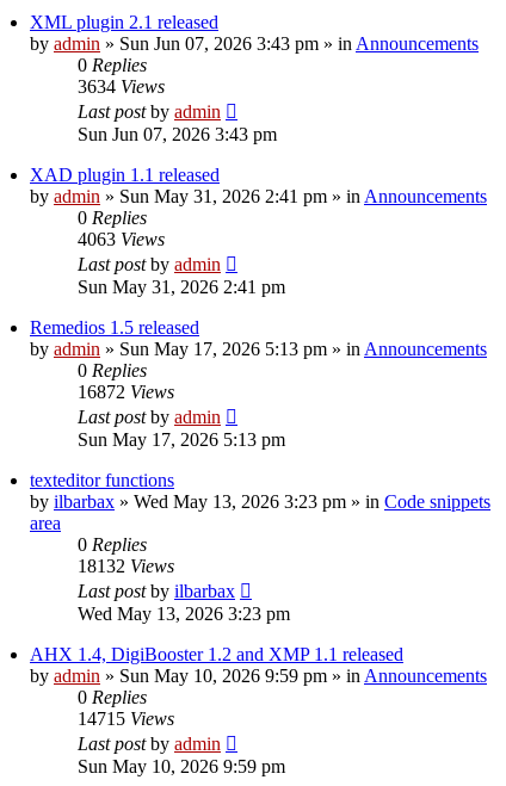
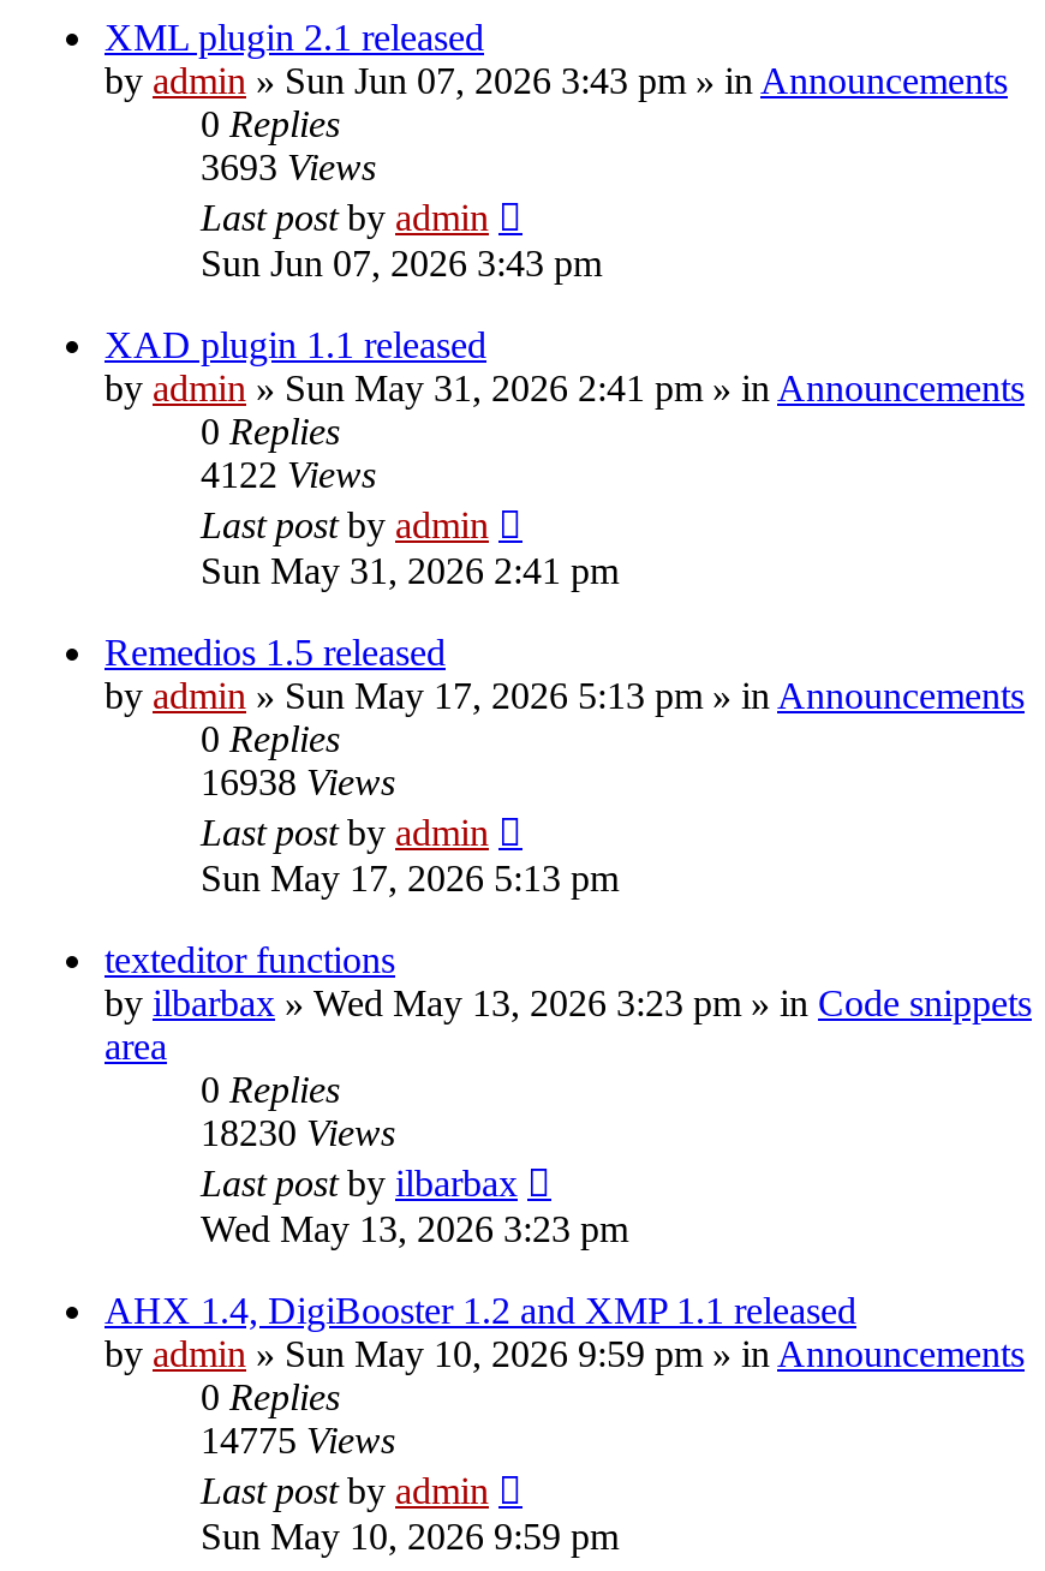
- 3634 Views
+ 3693 Views

- 4063 Views
+ 4122 Views

- 16872 Views
+ 16938 Views

- 18132 Views
+ 18230 Views

- 14715 Views
+ 14775 Views
